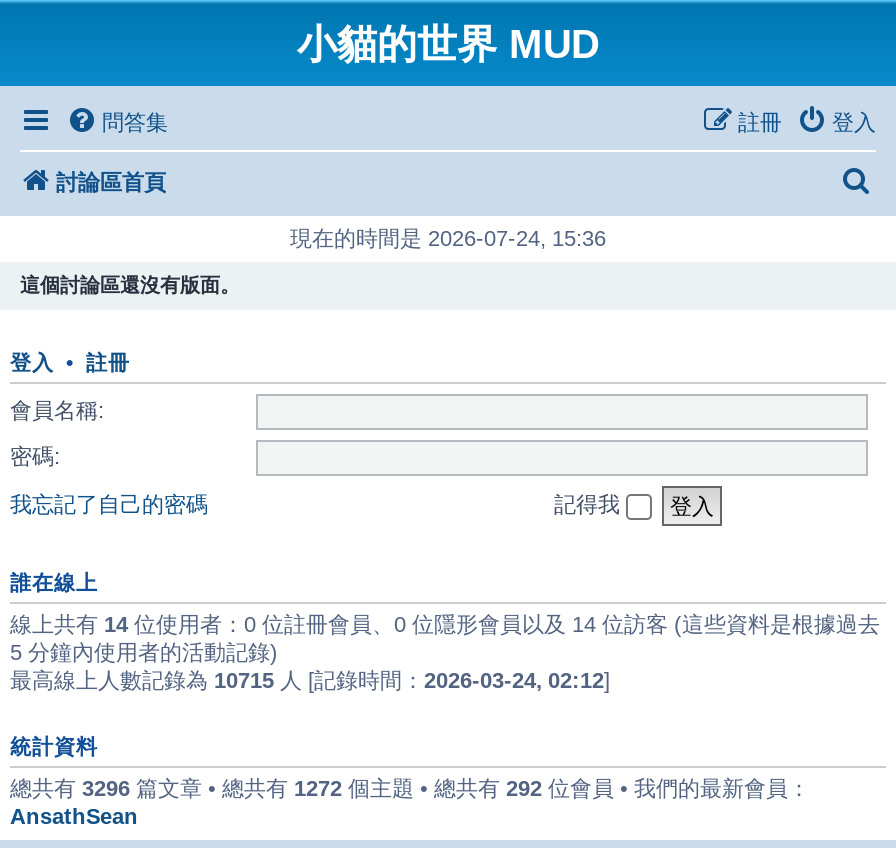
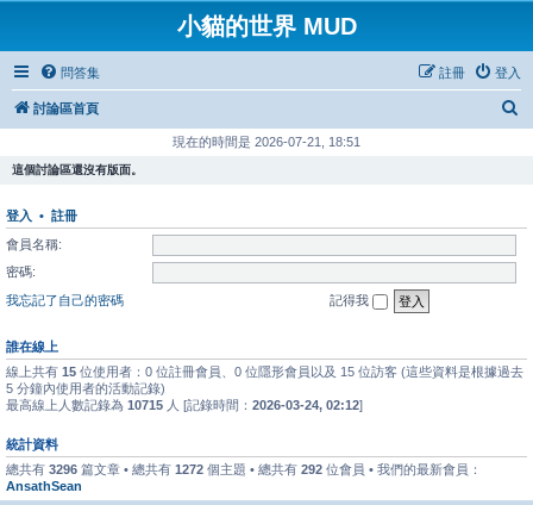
- 現在的時間是 2026-07-24, 15:36
+ 現在的時間是 2026-07-21, 18:51

- 線上共有14位使用者：0 位註冊會員、0 位隱形會員以及 14 位訪客 (這些資料是根據過去
+ 線上共有15位使用者：0 位註冊會員、0 位隱形會員以及 15 位訪客 (這些資料是根據過去
